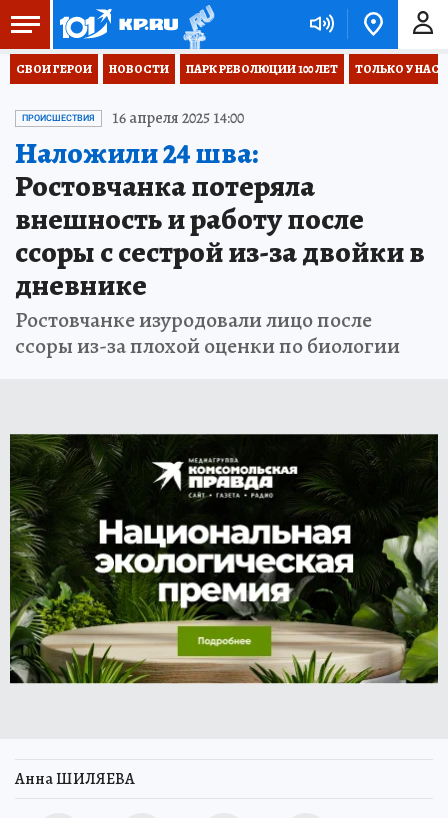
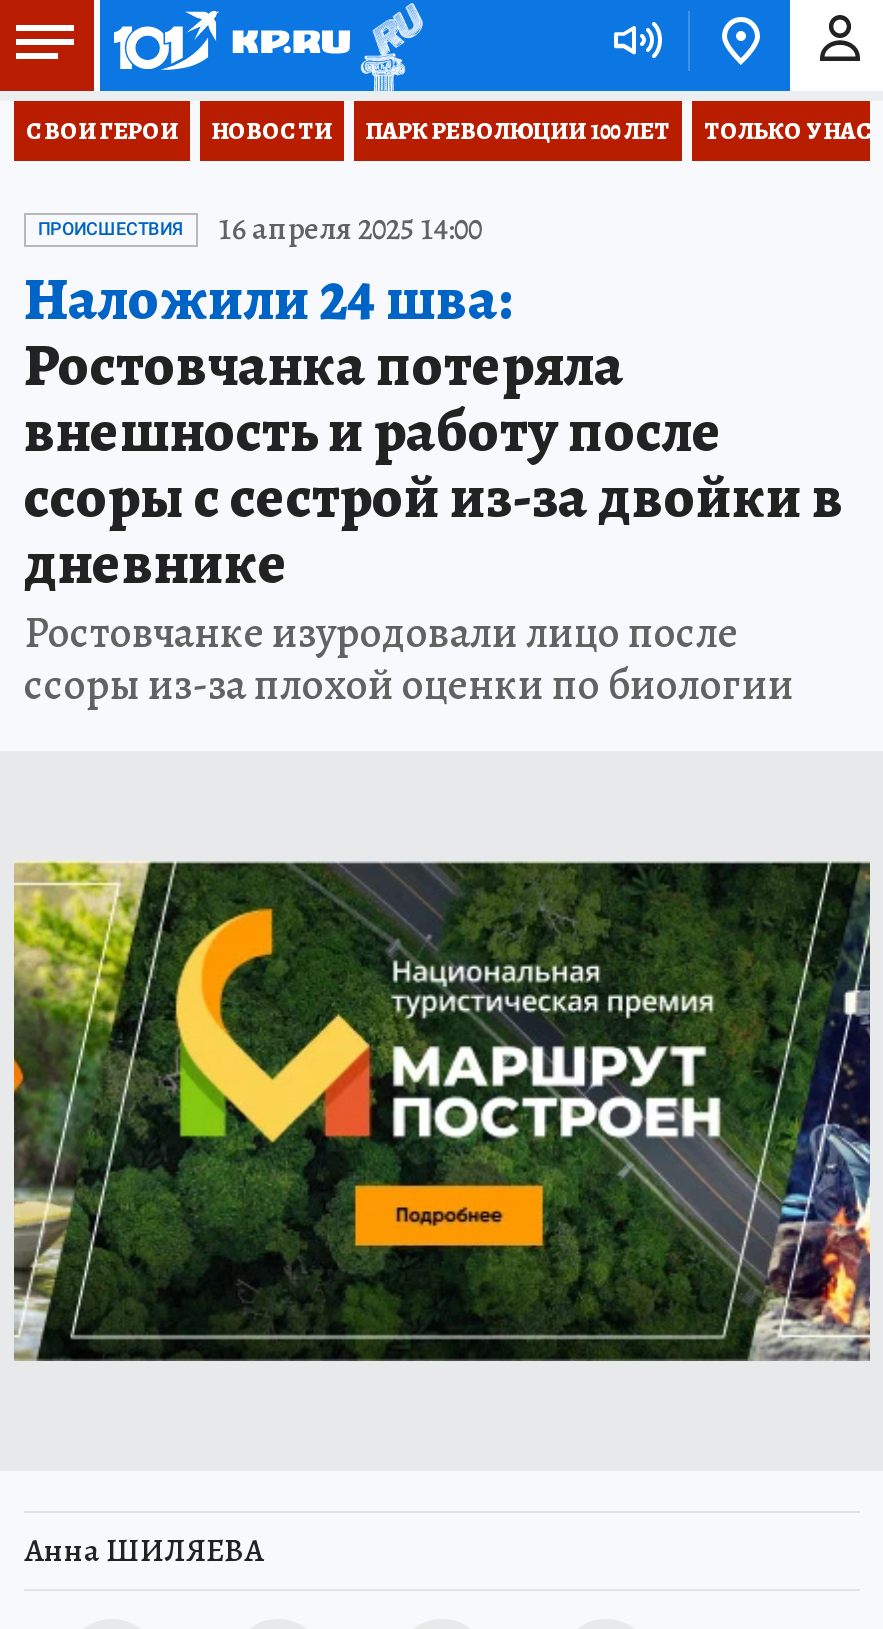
- [image]
+ [image]
